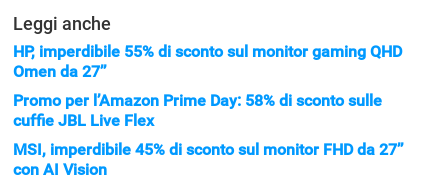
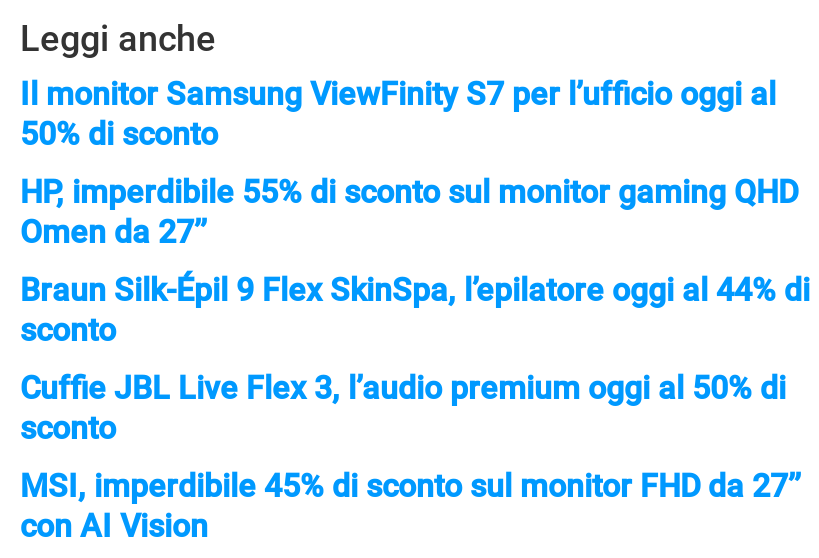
+ Il monitor Samsung ViewFinity S7 per l’ufficio oggi al
+ 50% di sconto

- Promo per l’Amazon Prime Day: 58% di sconto sulle
- cuffie JBL Live Flex
+ Braun Silk-Épil 9 Flex SkinSpa, l’epilatore oggi al 44% di
+ sconto
+ Cuffie JBL Live Flex 3, l’audio premium oggi al 50% di
+ sconto
